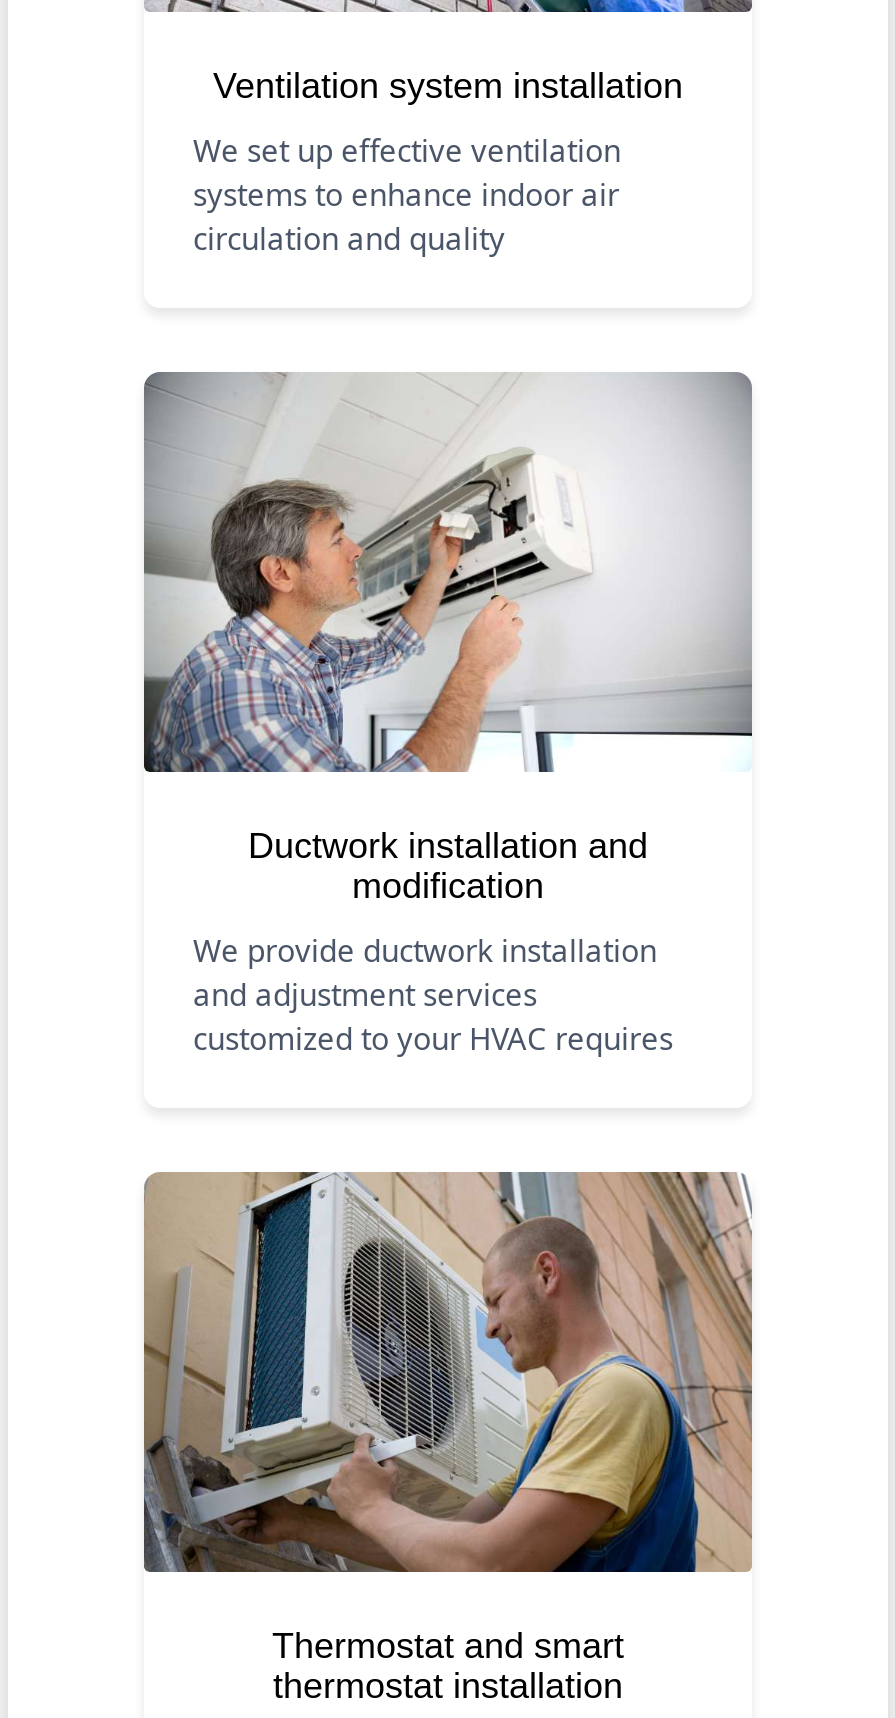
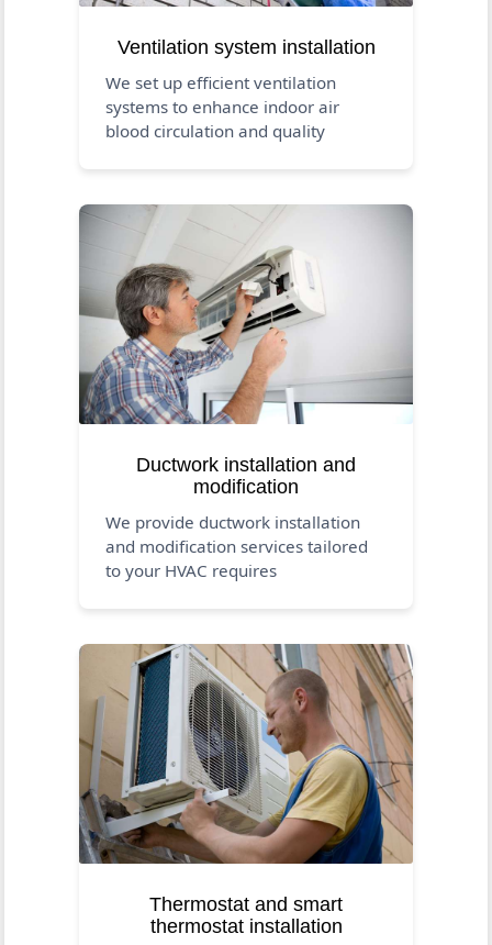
- We set up effective ventilation
+ We set up efficient ventilation

- circulation and quality
+ blood circulation and quality

- and adjustment services
- customized to your HVAC requires
+ and modification services tailored
+ to your HVAC requires
